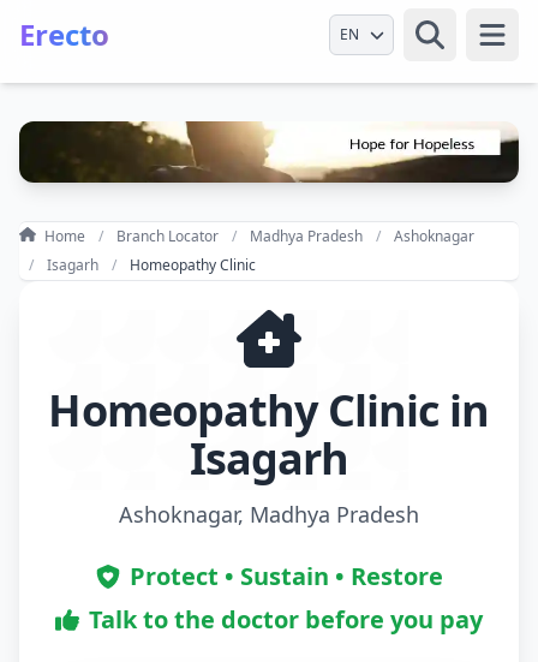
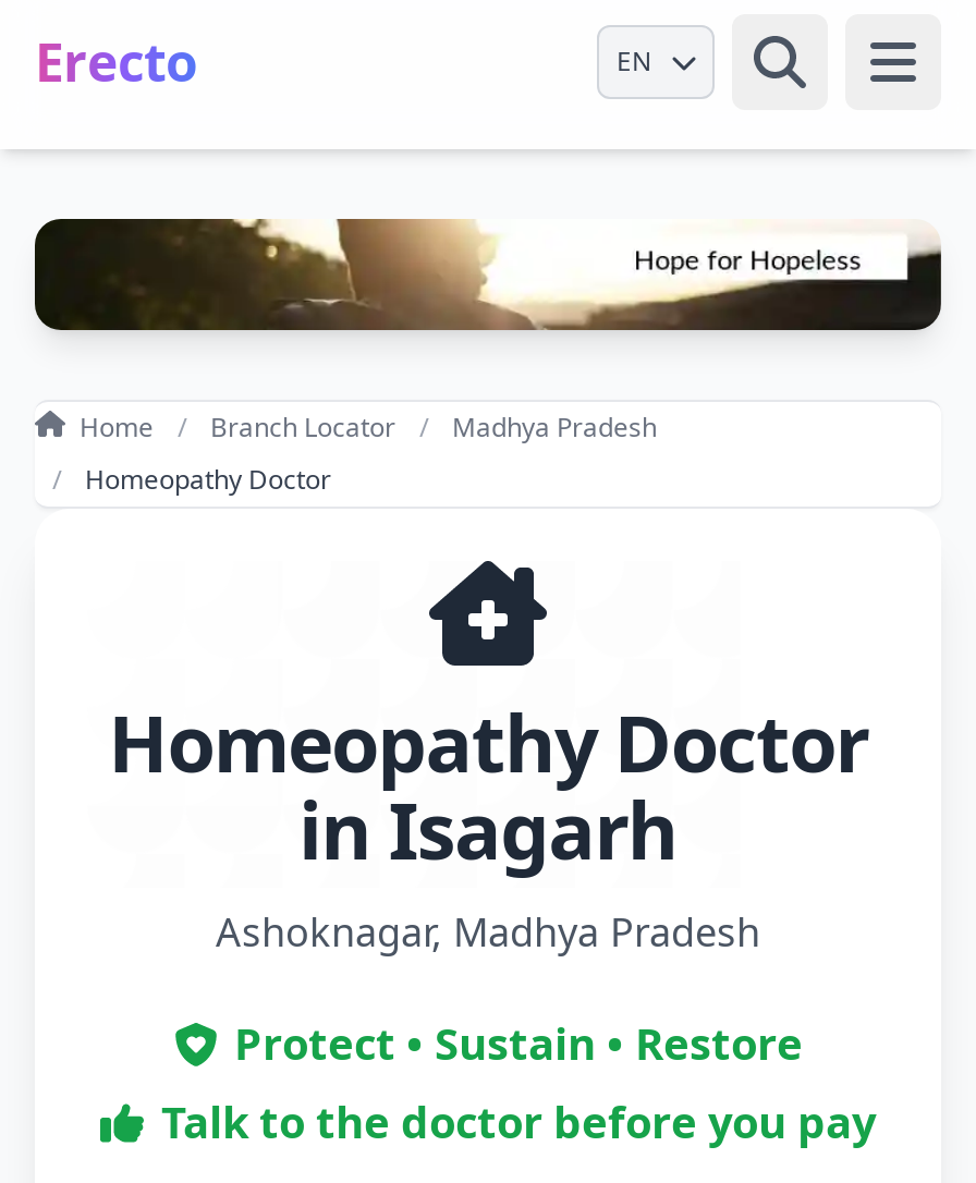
- Ashoknagar
- Isagarh
- Homeopathy Clinic
+ Homeopathy Doctor

- Homeopathy Clinic in
- Isagarh
+ Homeopathy Doctor
+ in Isagarh
